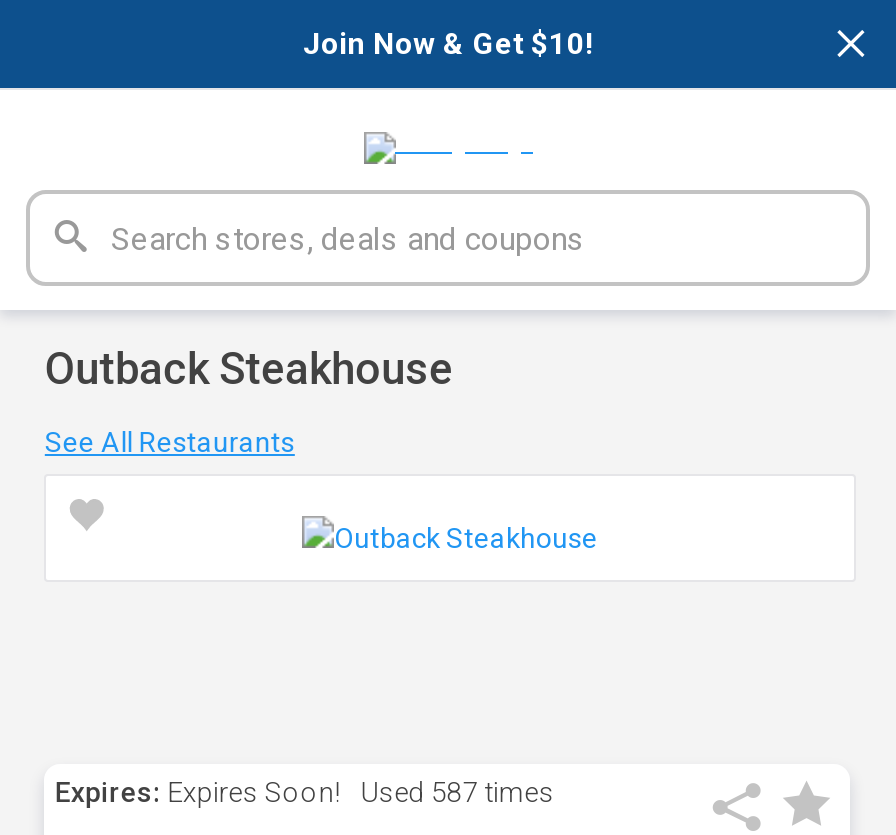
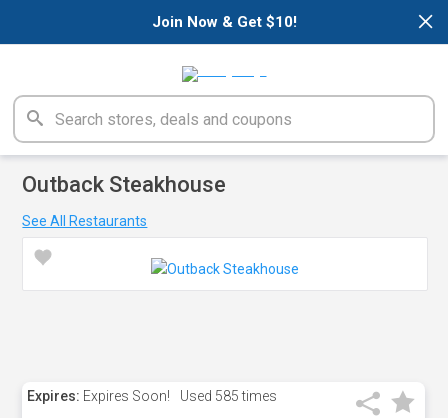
- Expires: Expires Soon! Used 587 times
+ Expires: Expires Soon! Used 585 times
